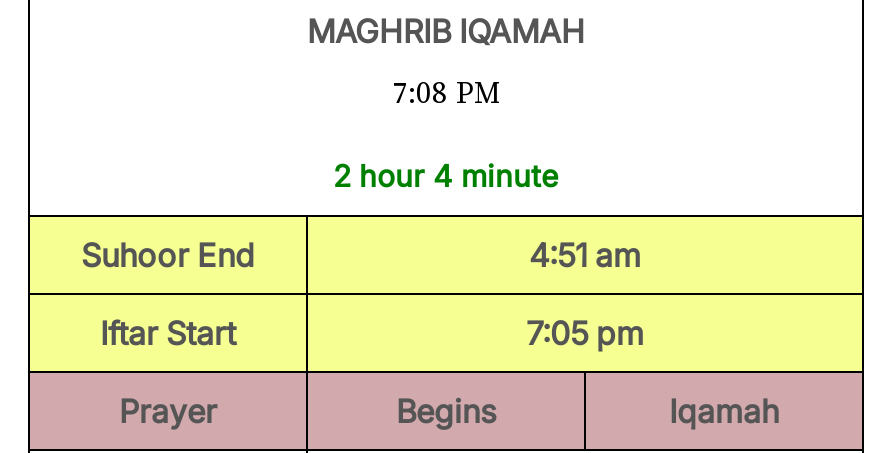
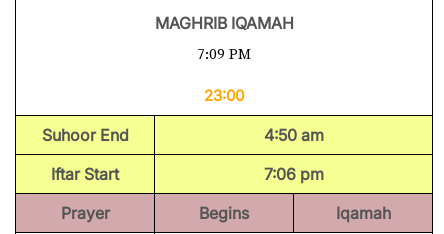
- 7:08 PM
+ 7:09 PM

- 2 hour 4 minute
+ 23:00

- 4:51 am
+ 4:50 am

- 7:05 pm
+ 7:06 pm
